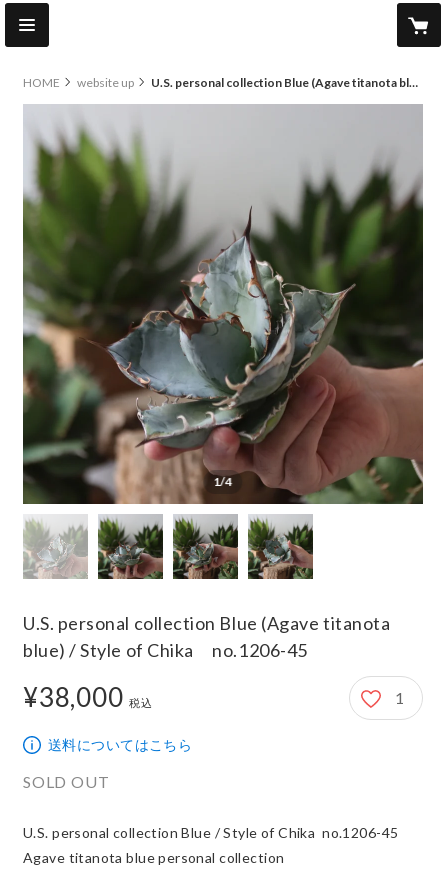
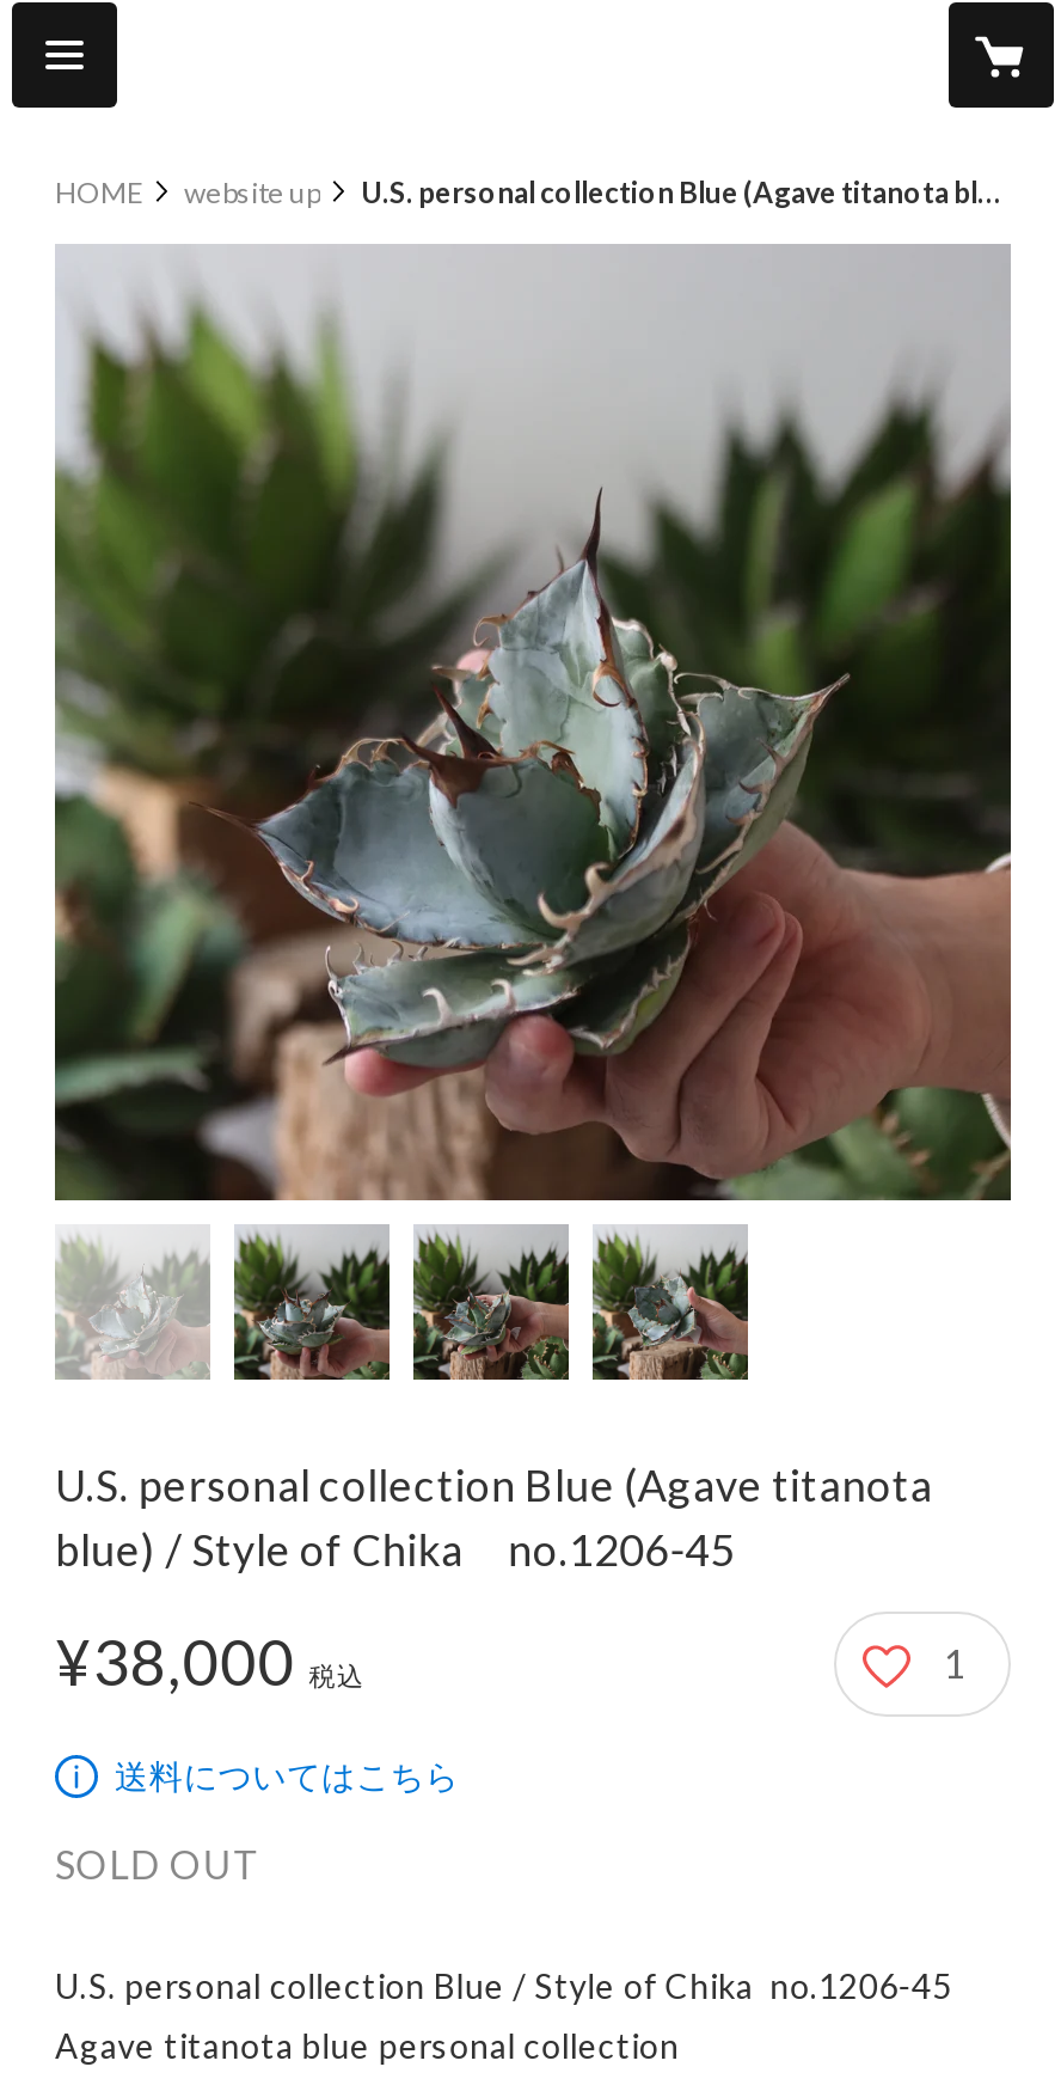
- 1/4
